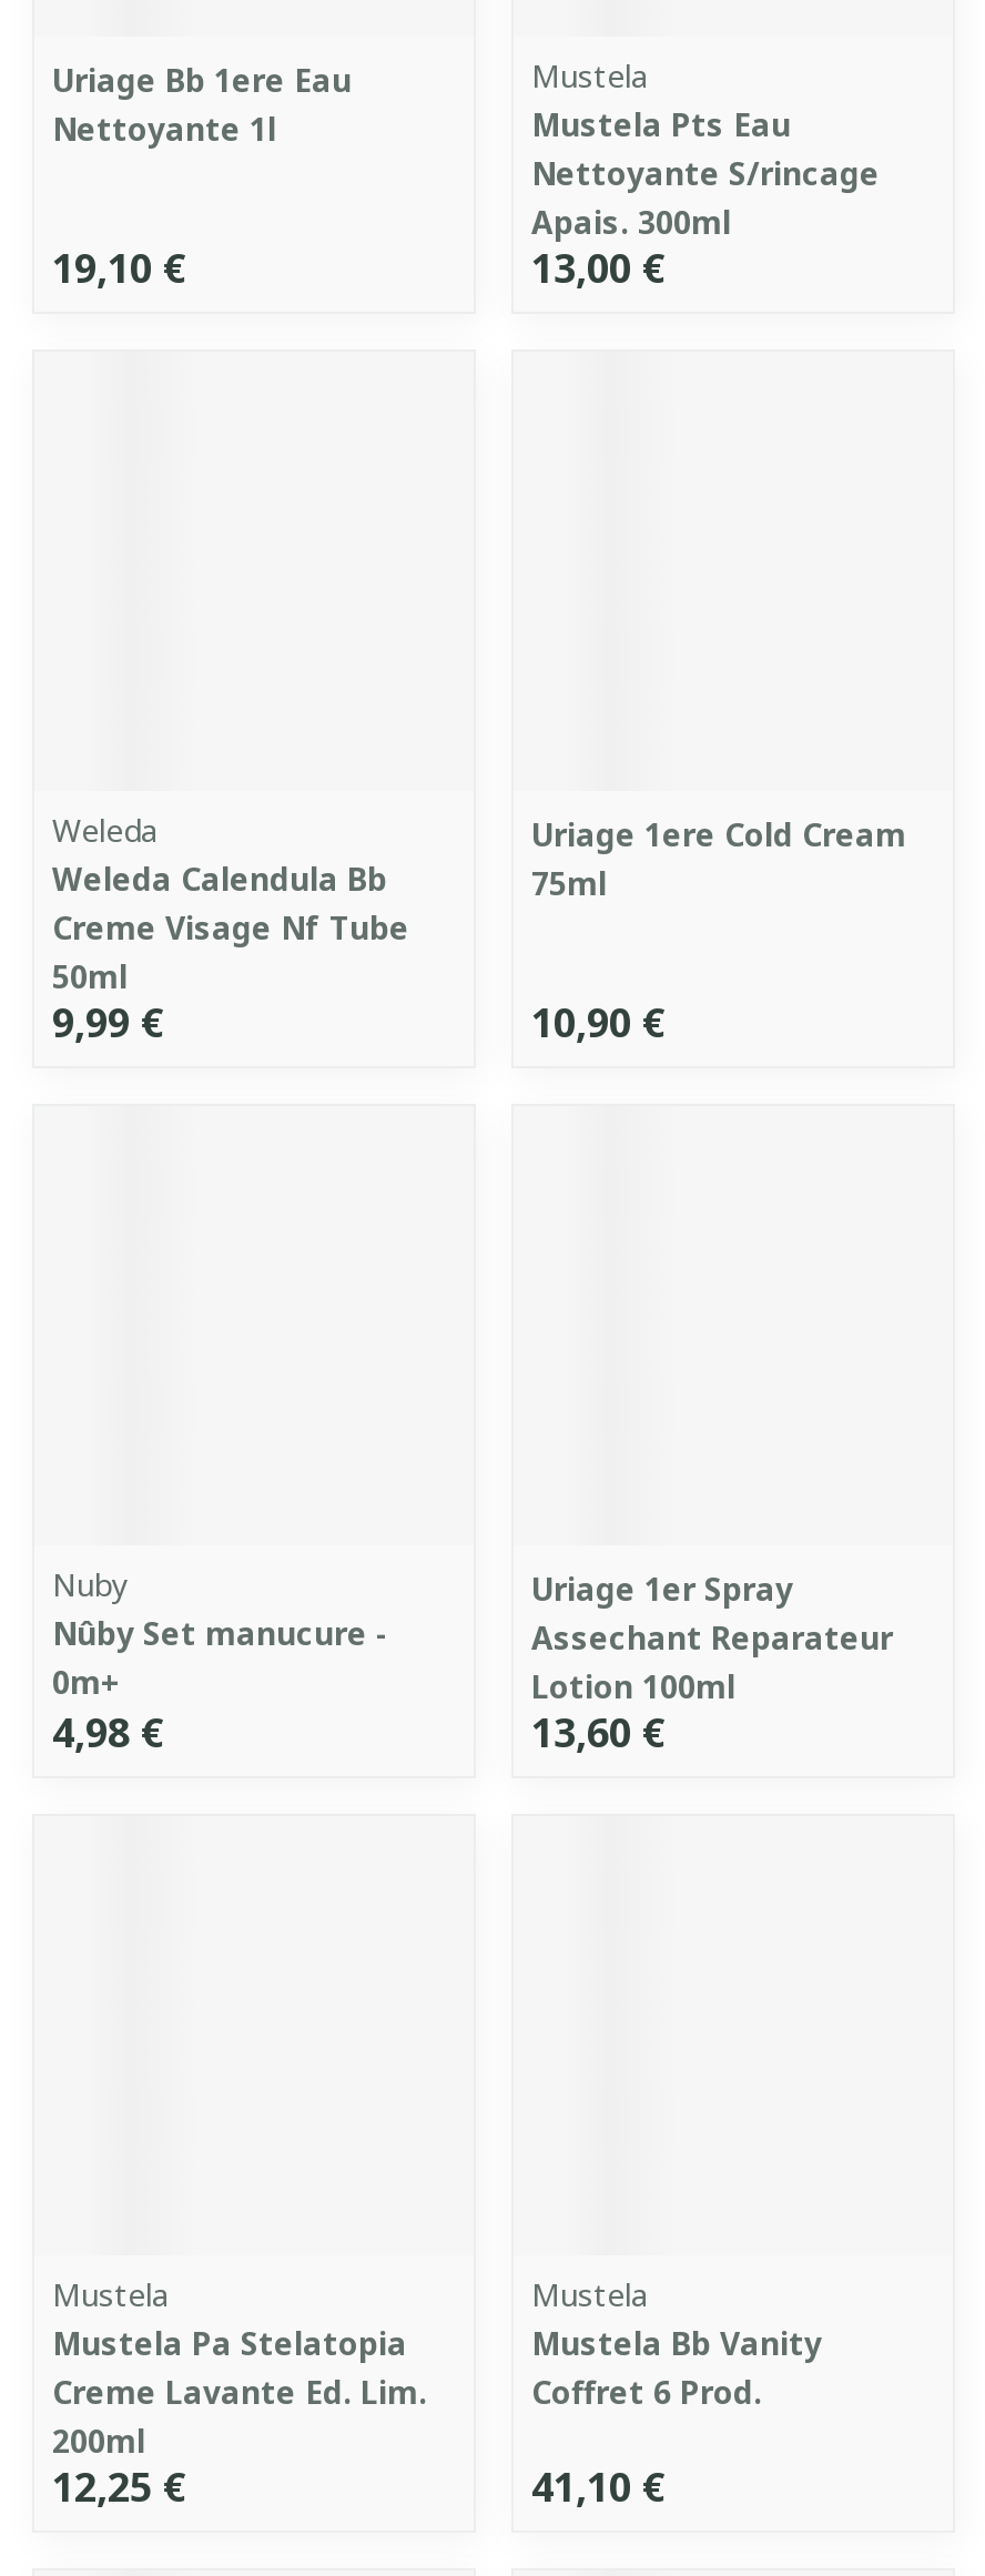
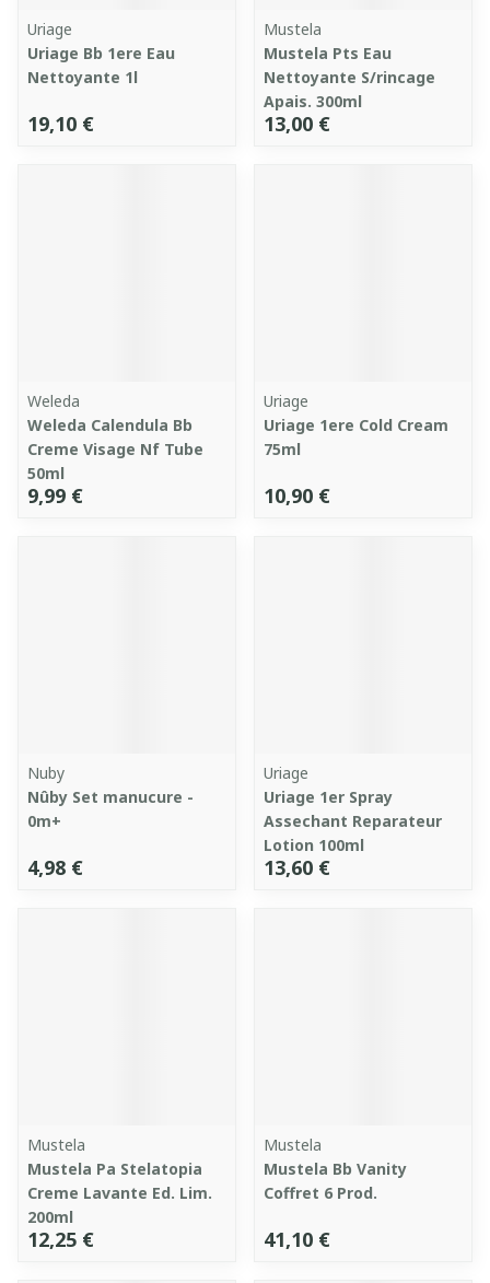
+ Uriage

+ Uriage

+ Uriage
